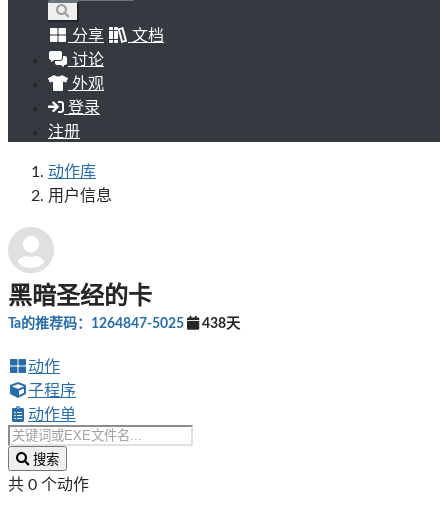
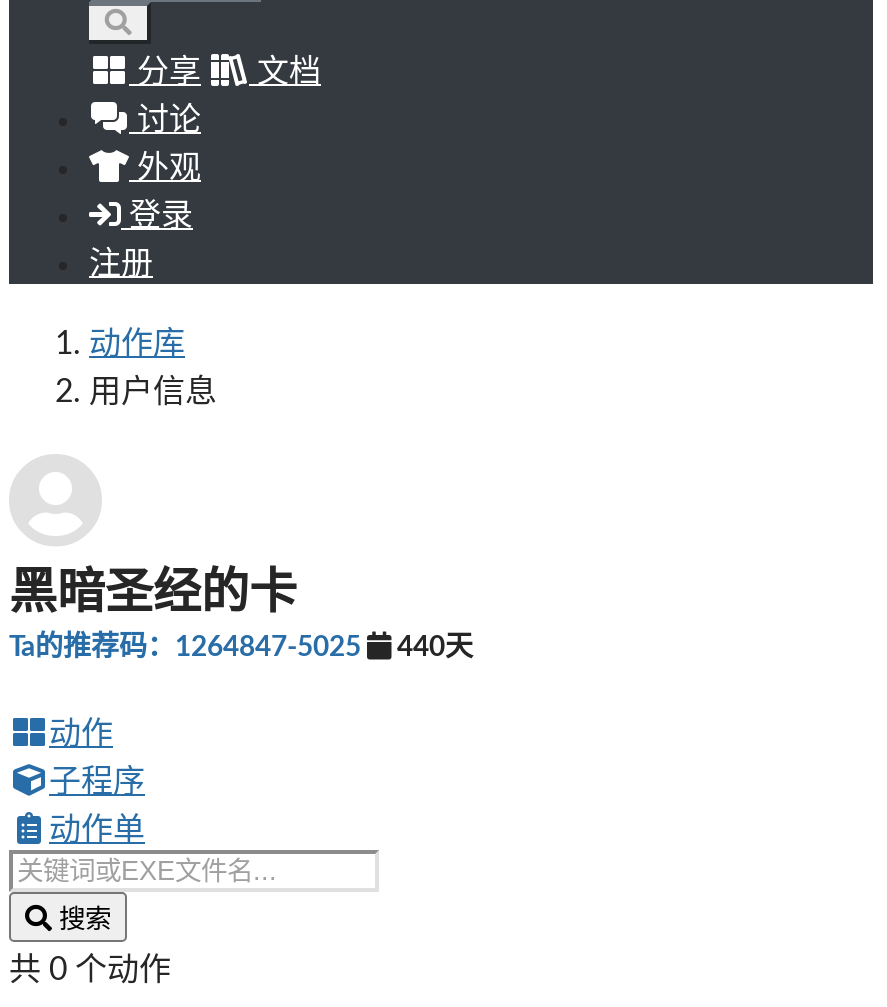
- Ta的推荐码：1264847-5025 438天
+ Ta的推荐码：1264847-5025 440天
